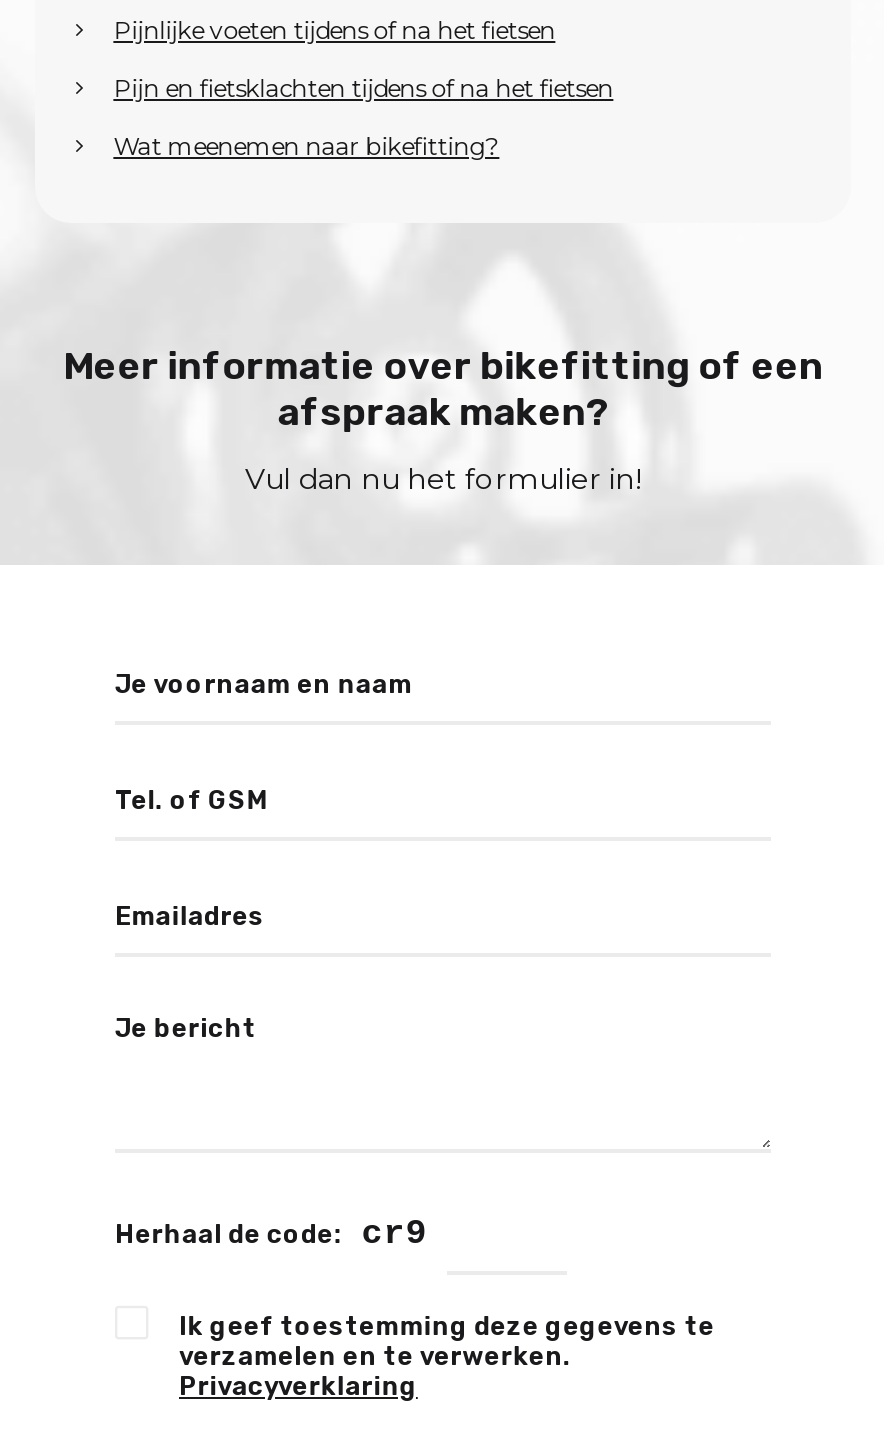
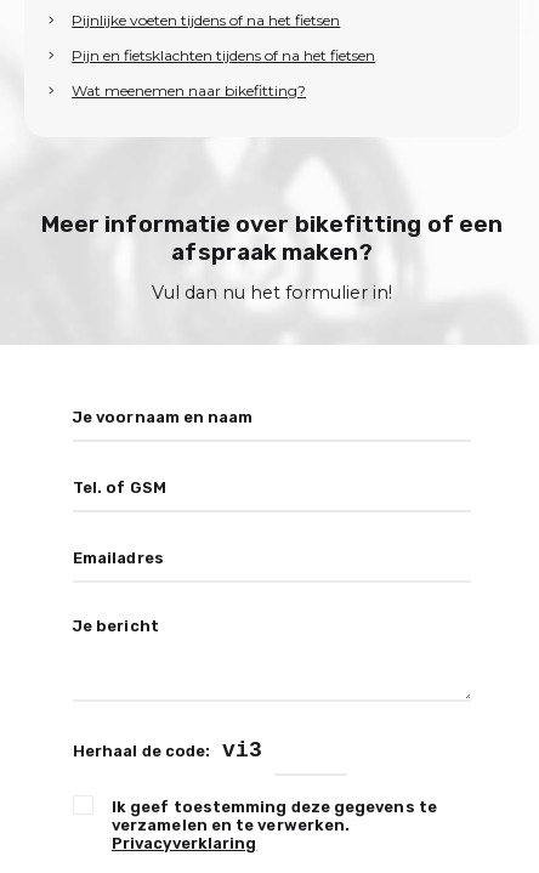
- Herhaal de code: cr9
+ Herhaal de code: vi3
